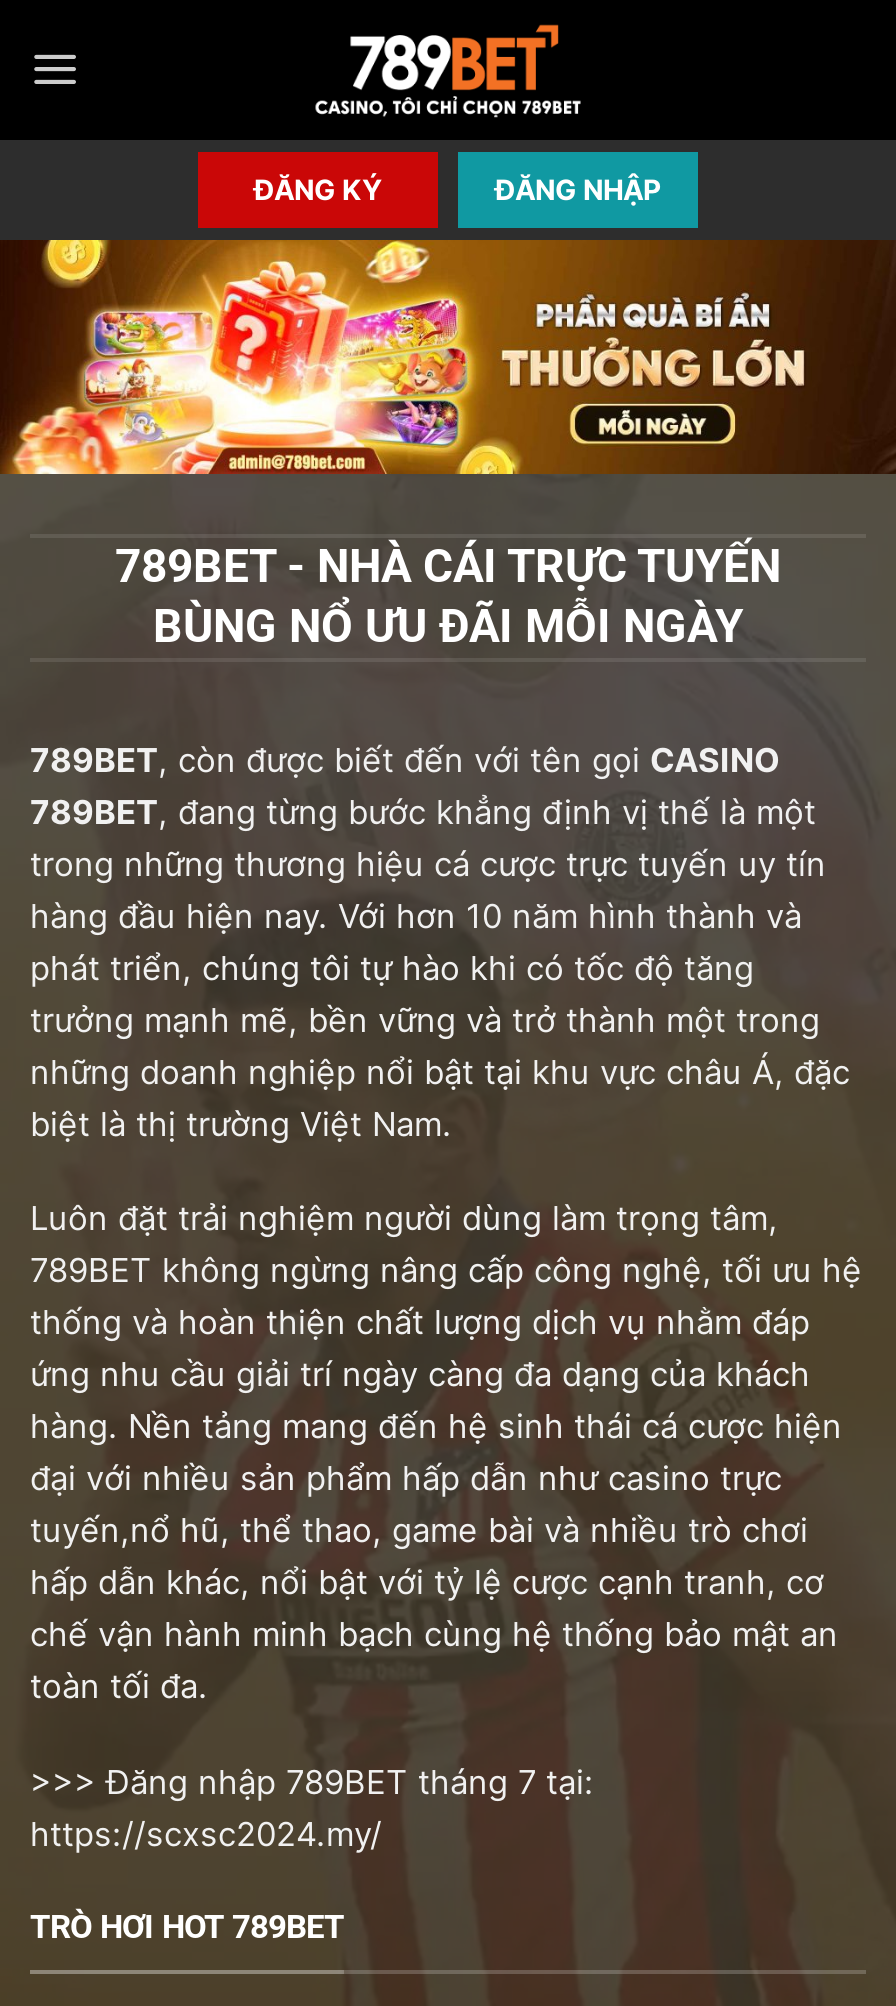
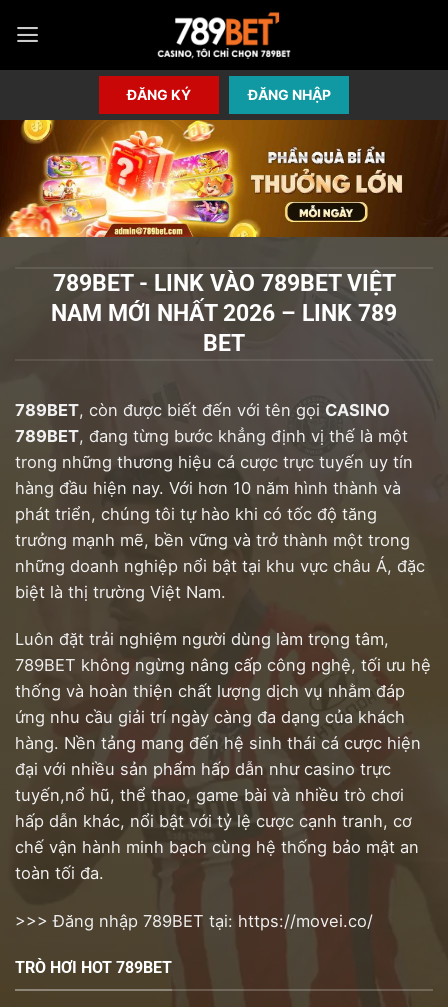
- 789BET - NHÀ CÁI TRỰC TUYẾN
- BÙNG NỔ ƯU ĐÃI MỖI NGÀY
+ 789BET - LINK VÀO 789BET VIỆT
+ NAM MỚI NHẤT 2026 – LINK 789
+ BET

moved down: [image] | 789BET, còn được biết đến với tên gọi CASINO | 789BET, đang từng bước khẳng định vị thế là một | ... | chế vận hành minh bạch cùng hệ thống bảo mật an | toàn tối đa.

- >>> Đăng nhập 789BET tháng 7 tại:
- https://scxsc2024.my/
+ >>> Đăng nhập 789BET tại: https://movei.co/
